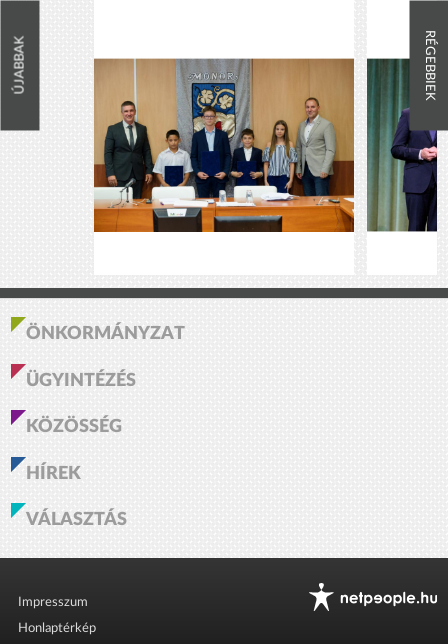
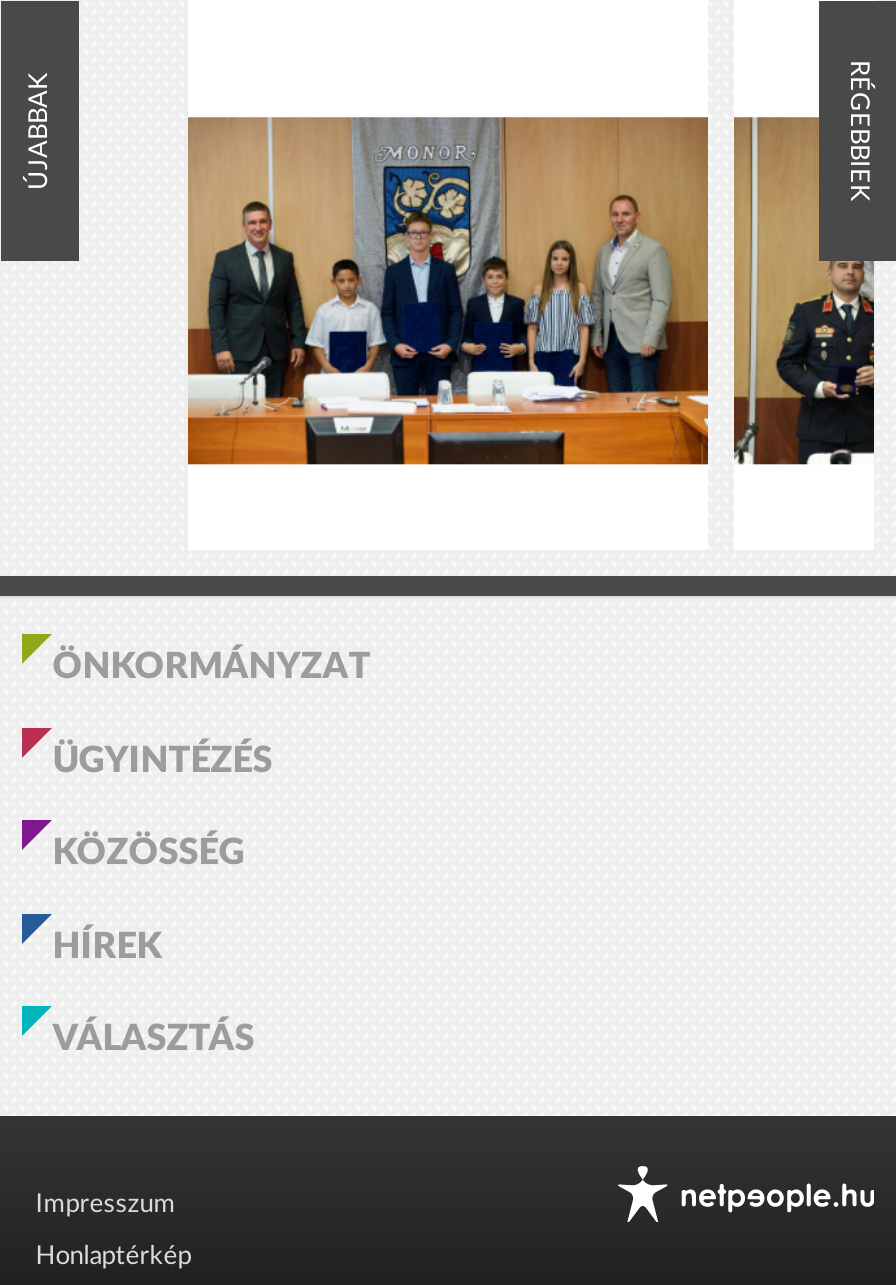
- [image]
+ [image]
